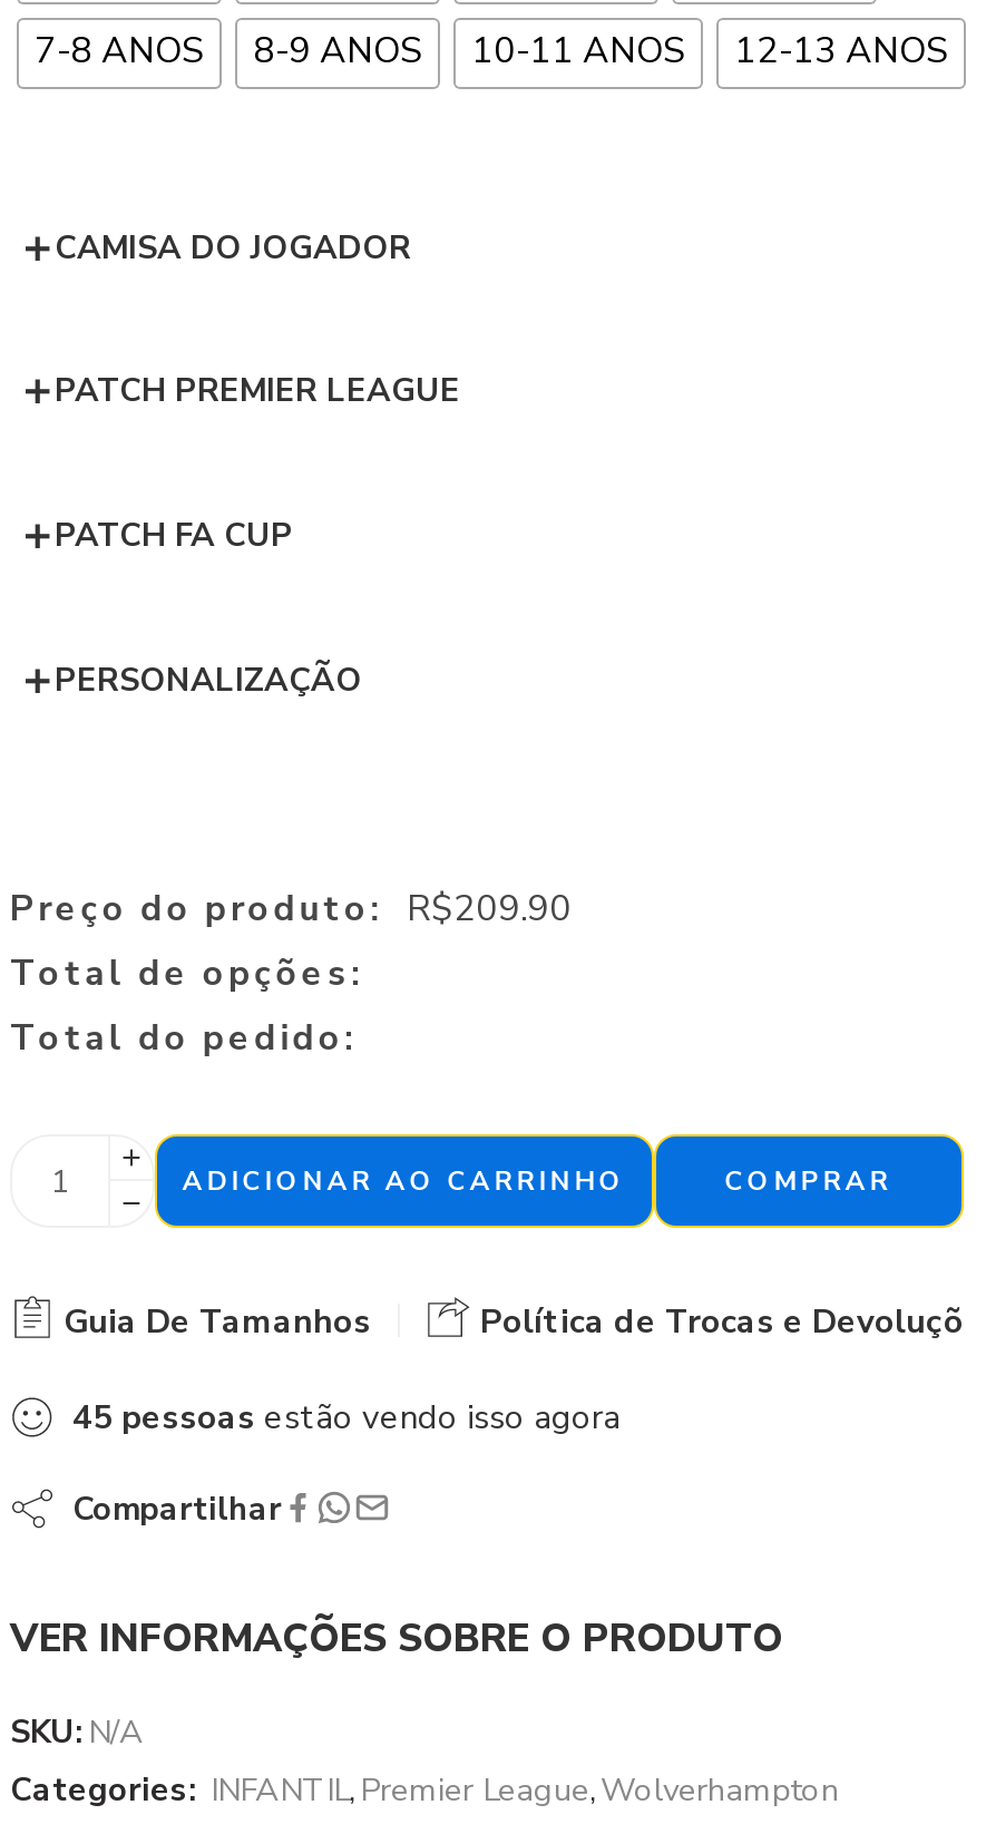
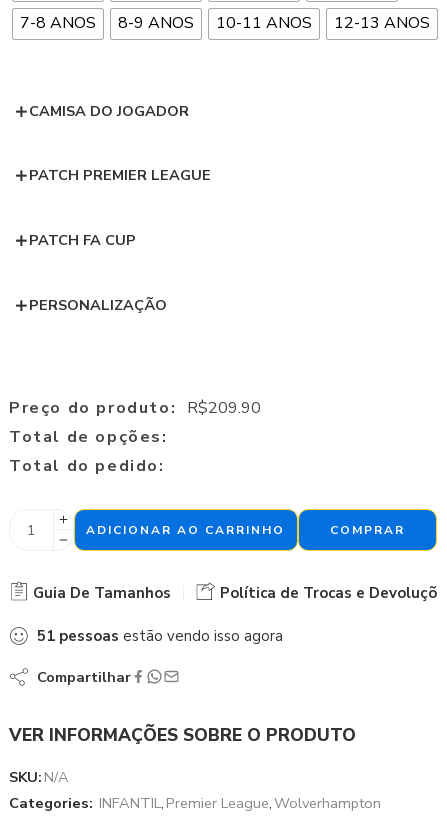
- 45 pessoas estão vendo isso agora
+ 51 pessoas estão vendo isso agora
